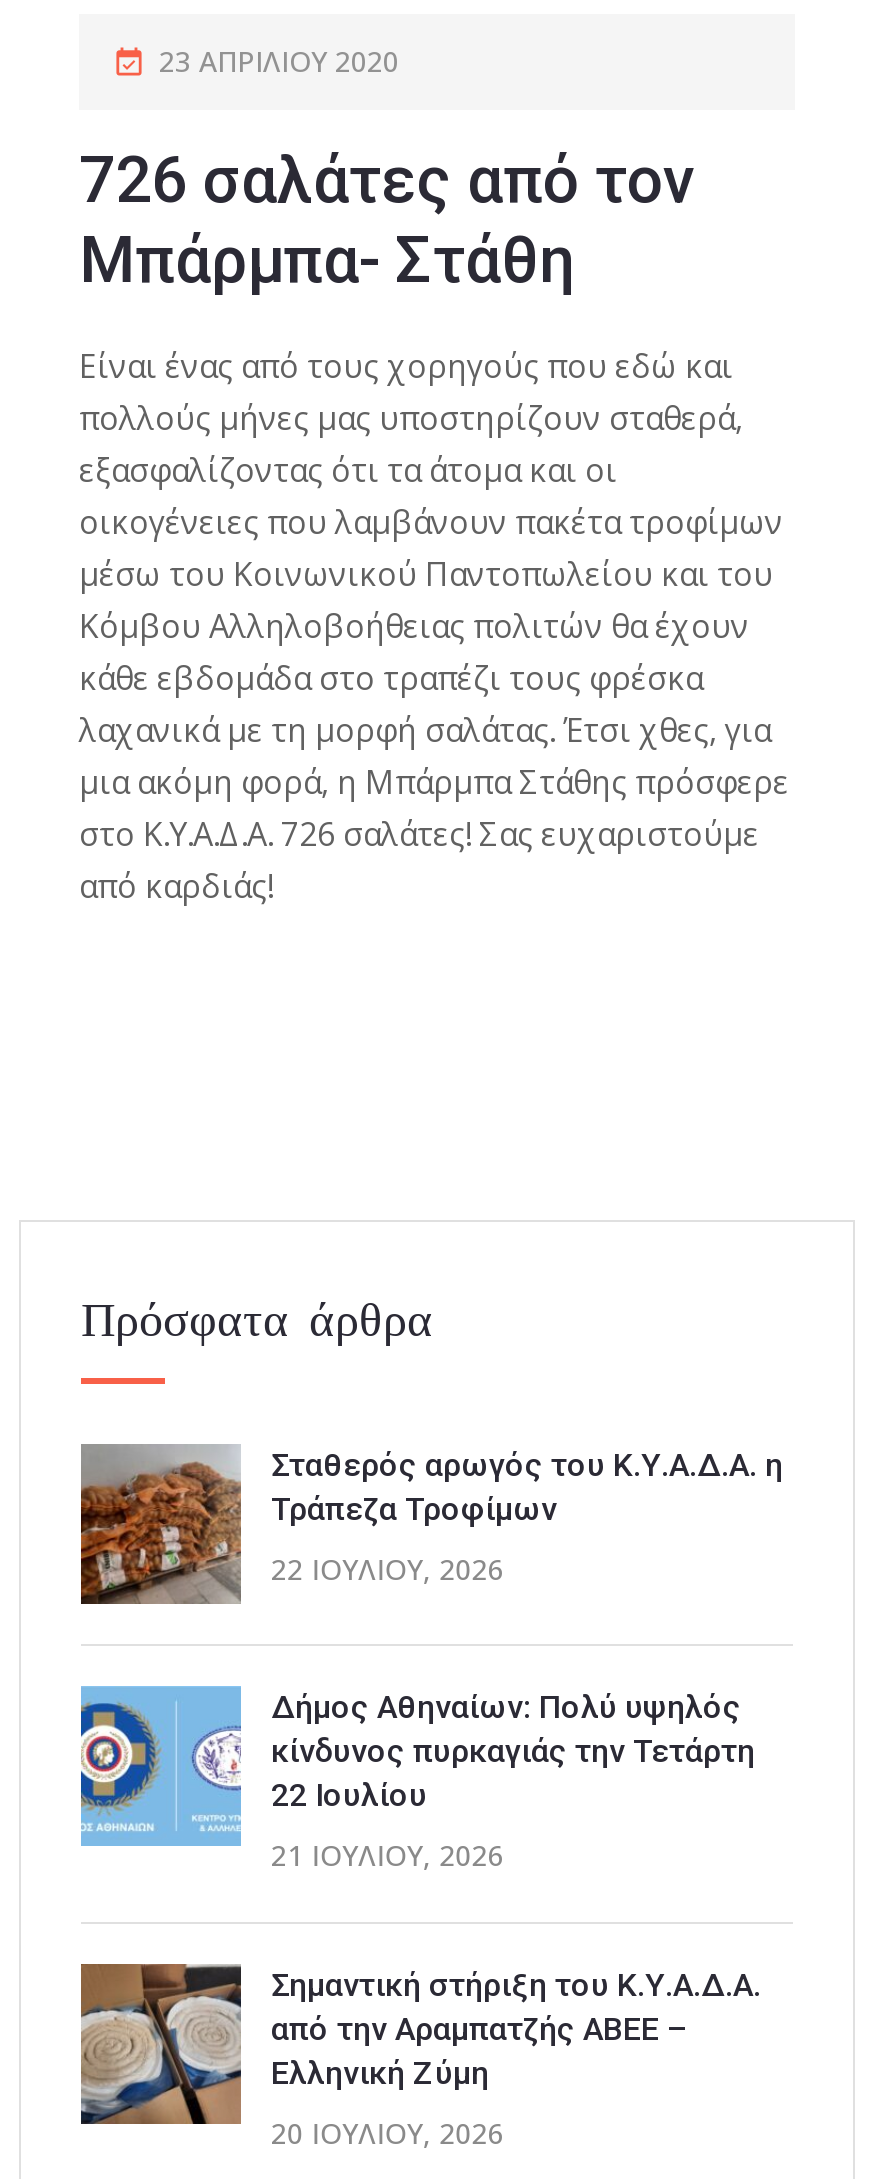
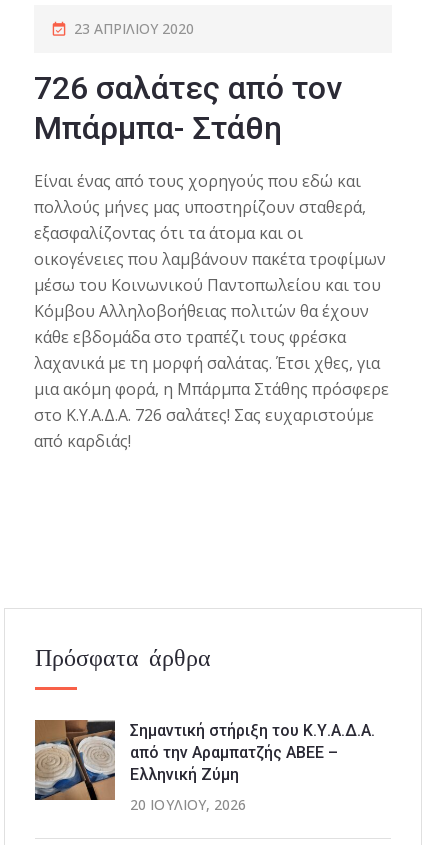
- [image]
- Σταθερός αρωγός του Κ.Υ.Α.Δ.Α. η
- Τράπεζα Τροφίμων
- 22 ΙΟΥΛΊΟΥ, 2026

- [image]
- Δήμος Αθηναίων: Πολύ υψηλός
- κίνδυνος πυρκαγιάς την Τετάρτη
- 22 Ιουλίου
- 21 ΙΟΥΛΊΟΥ, 2026
